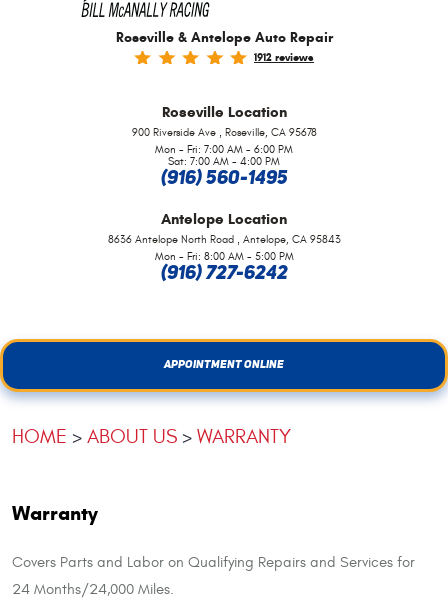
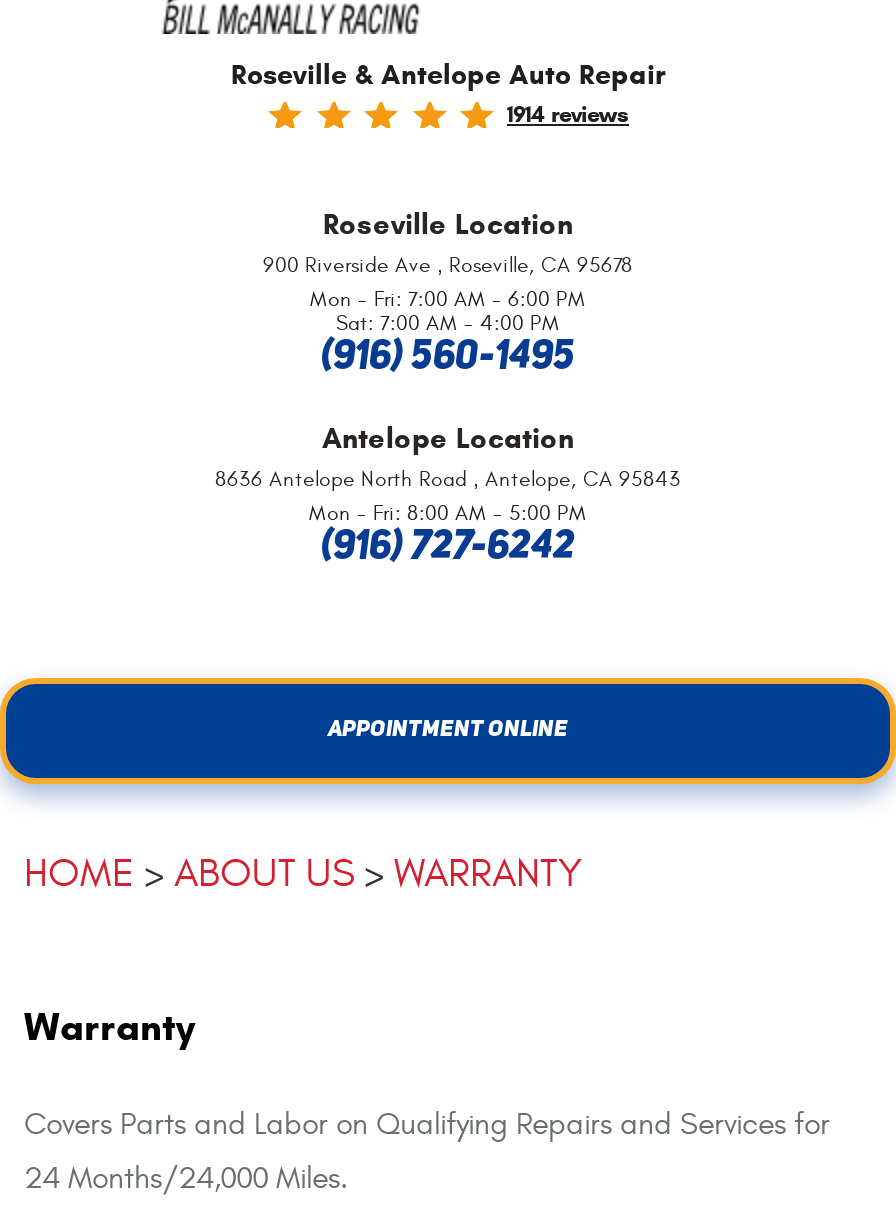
- 1912 reviews
+ 1914 reviews
